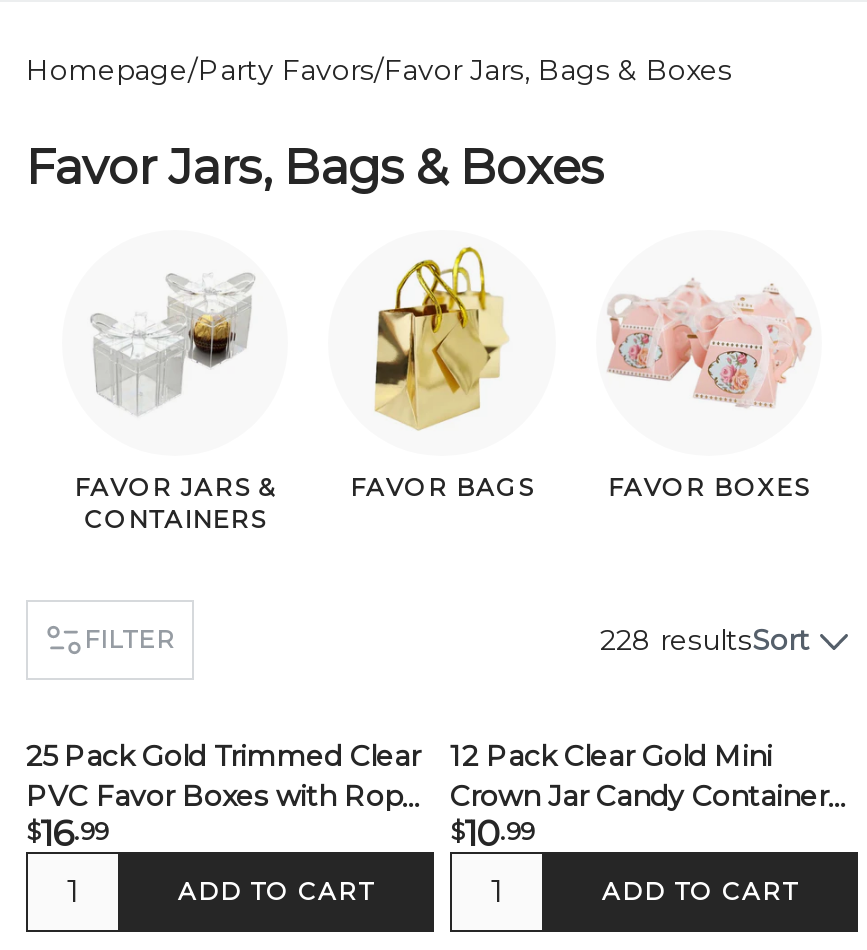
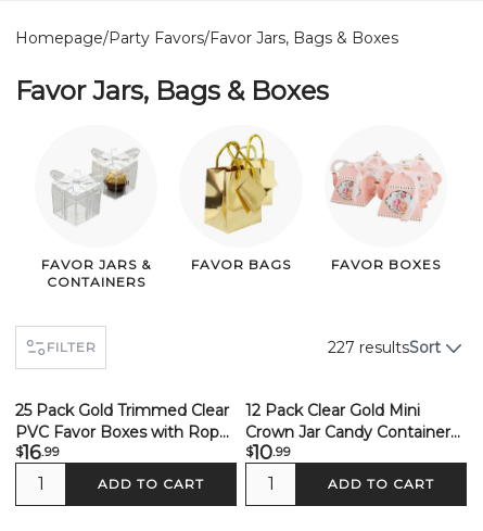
- 228 resultsSort
+ 227 resultsSort
